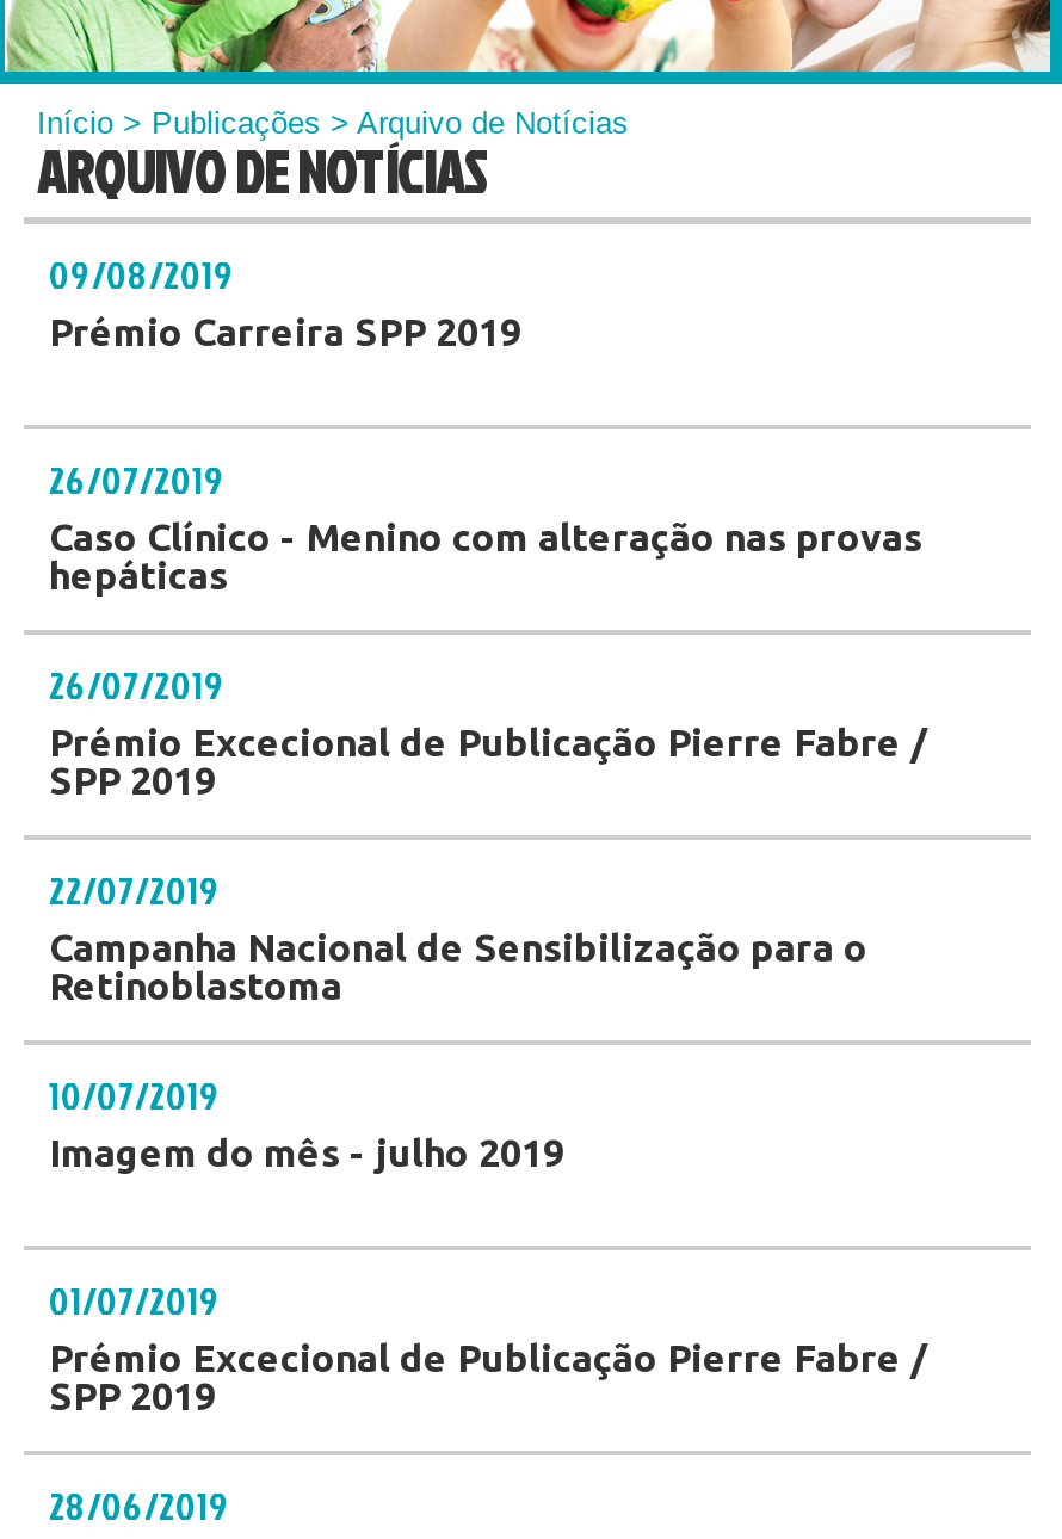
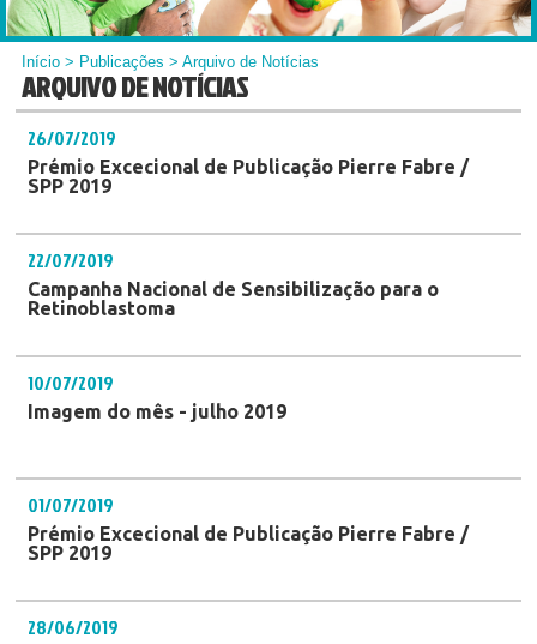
- 09/08/2019
- Prémio Carreira SPP 2019
- 26/07/2019
- Caso Clínico - Menino com alteração nas provas
- hepáticas

moved up: 26/07/2019 | Prémio Excecional de Publicação Pierre Fabre / | SPP 2019

moved up: 22/07/2019 | Campanha Nacional de Sensibilização para o | Retinoblastoma

moved up: 10/07/2019 | Imagem do mês - julho 2019

moved up: 01/07/2019 | Prémio Excecional de Publicação Pierre Fabre / | SPP 2019
